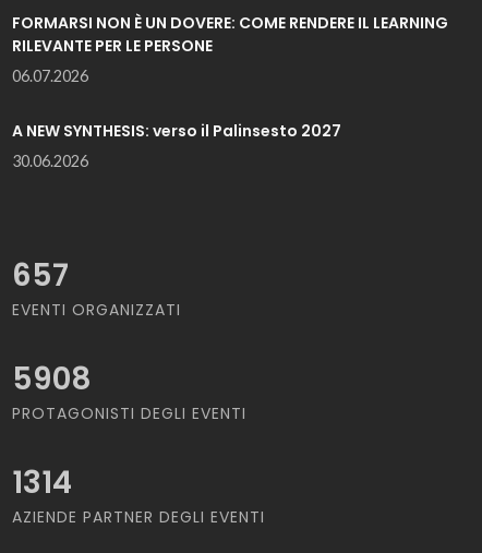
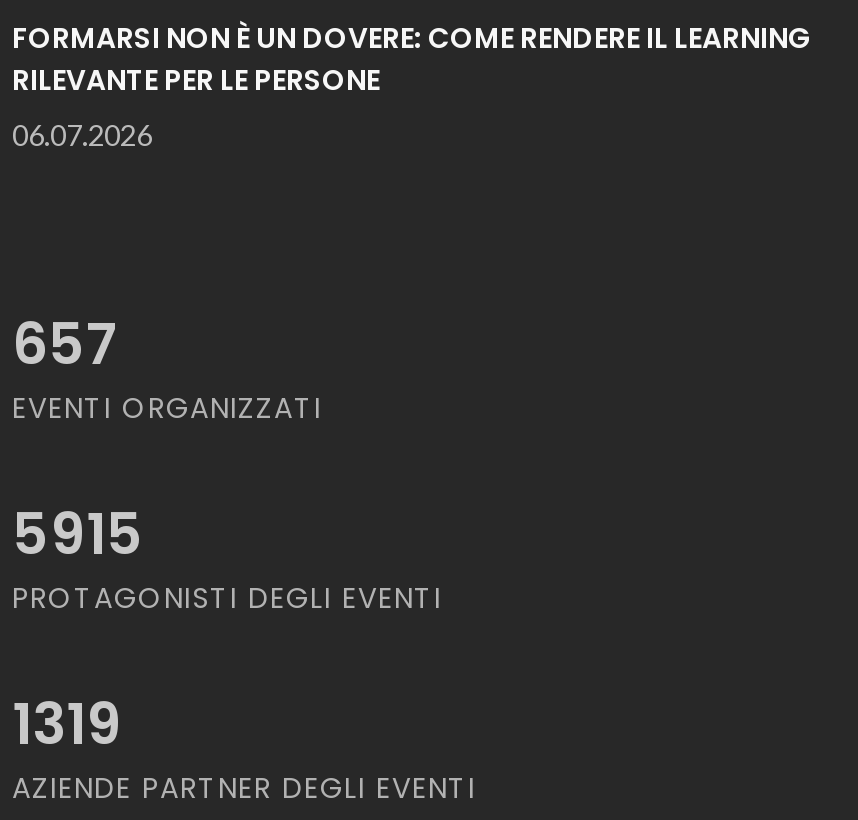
- A NEW SYNTHESIS: verso il Palinsesto 2027
- 30.06.2026

- 5908
+ 5915

- 1314
+ 1319
